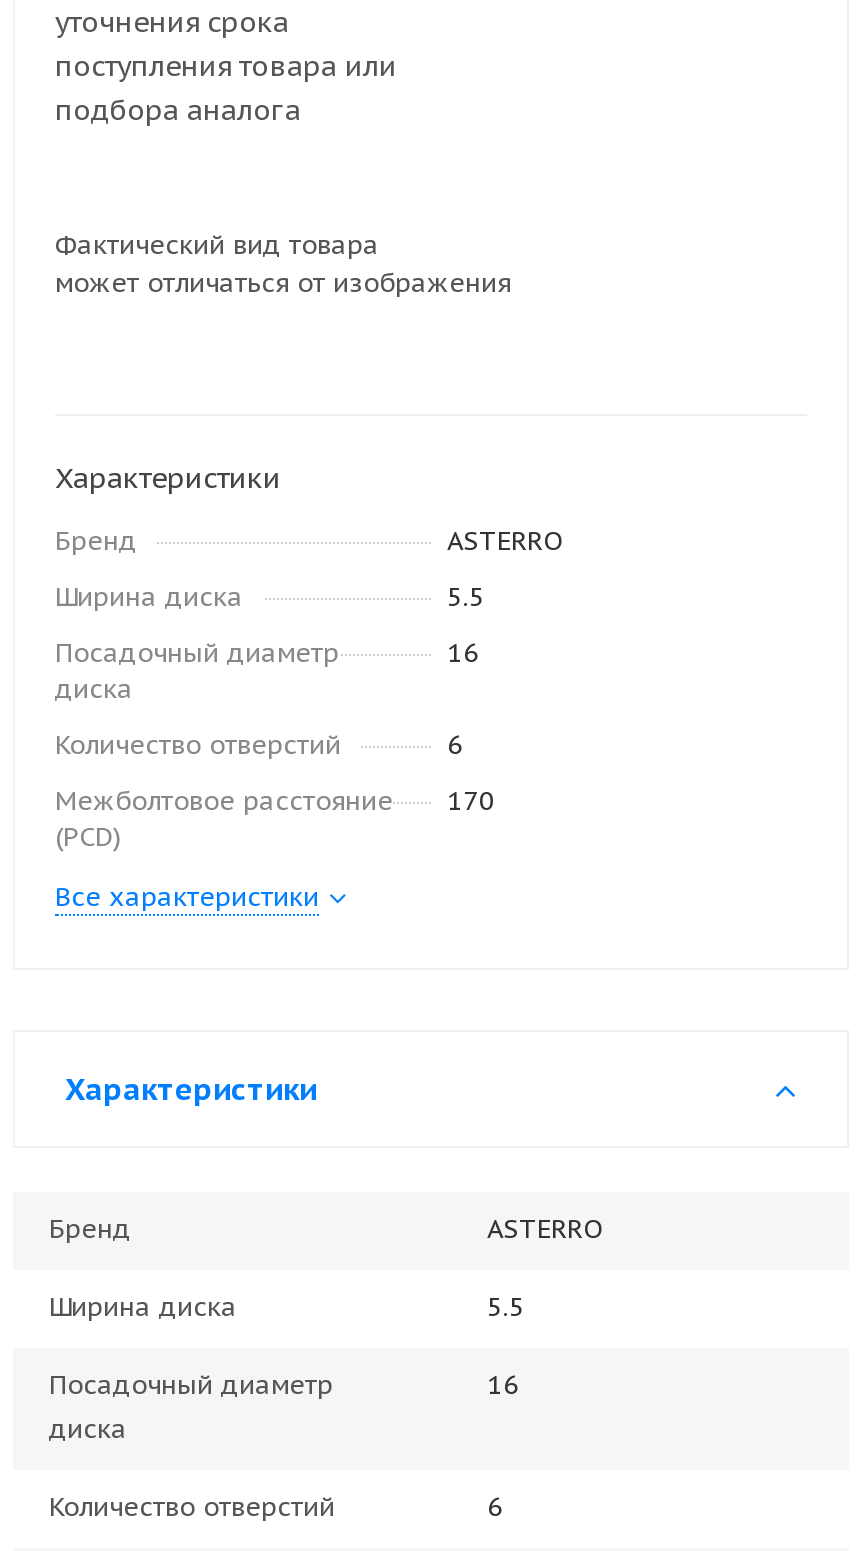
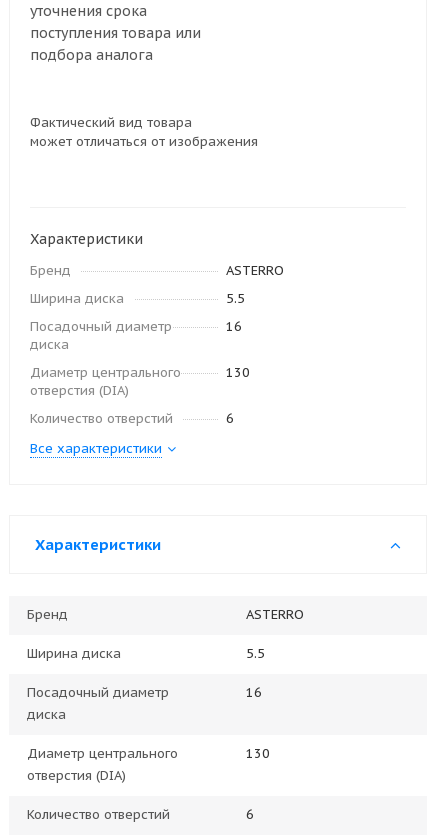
+ Диаметр центрального
+ отверстия (DIA)

+ 130

- Межболтовое расстояние
- (PCD)

- 170

+ Диаметр центрального
+ отверстия (DIA)

+ 130
